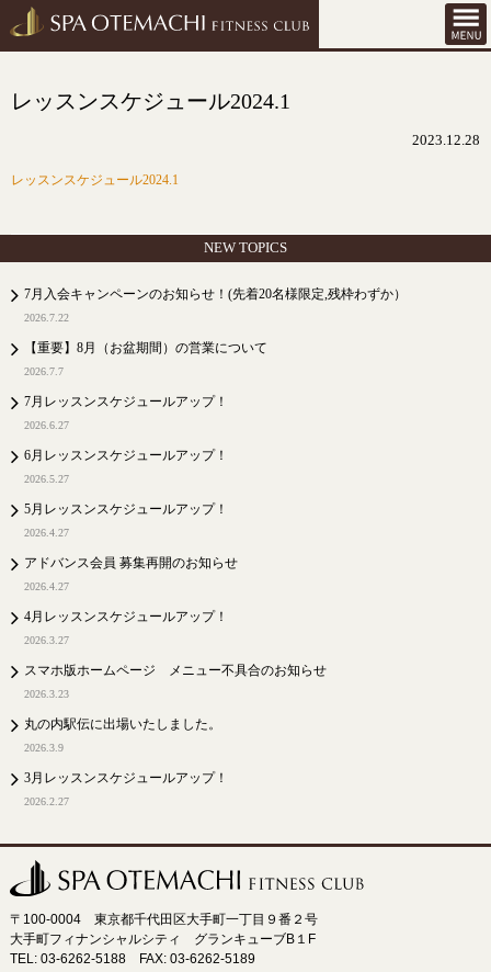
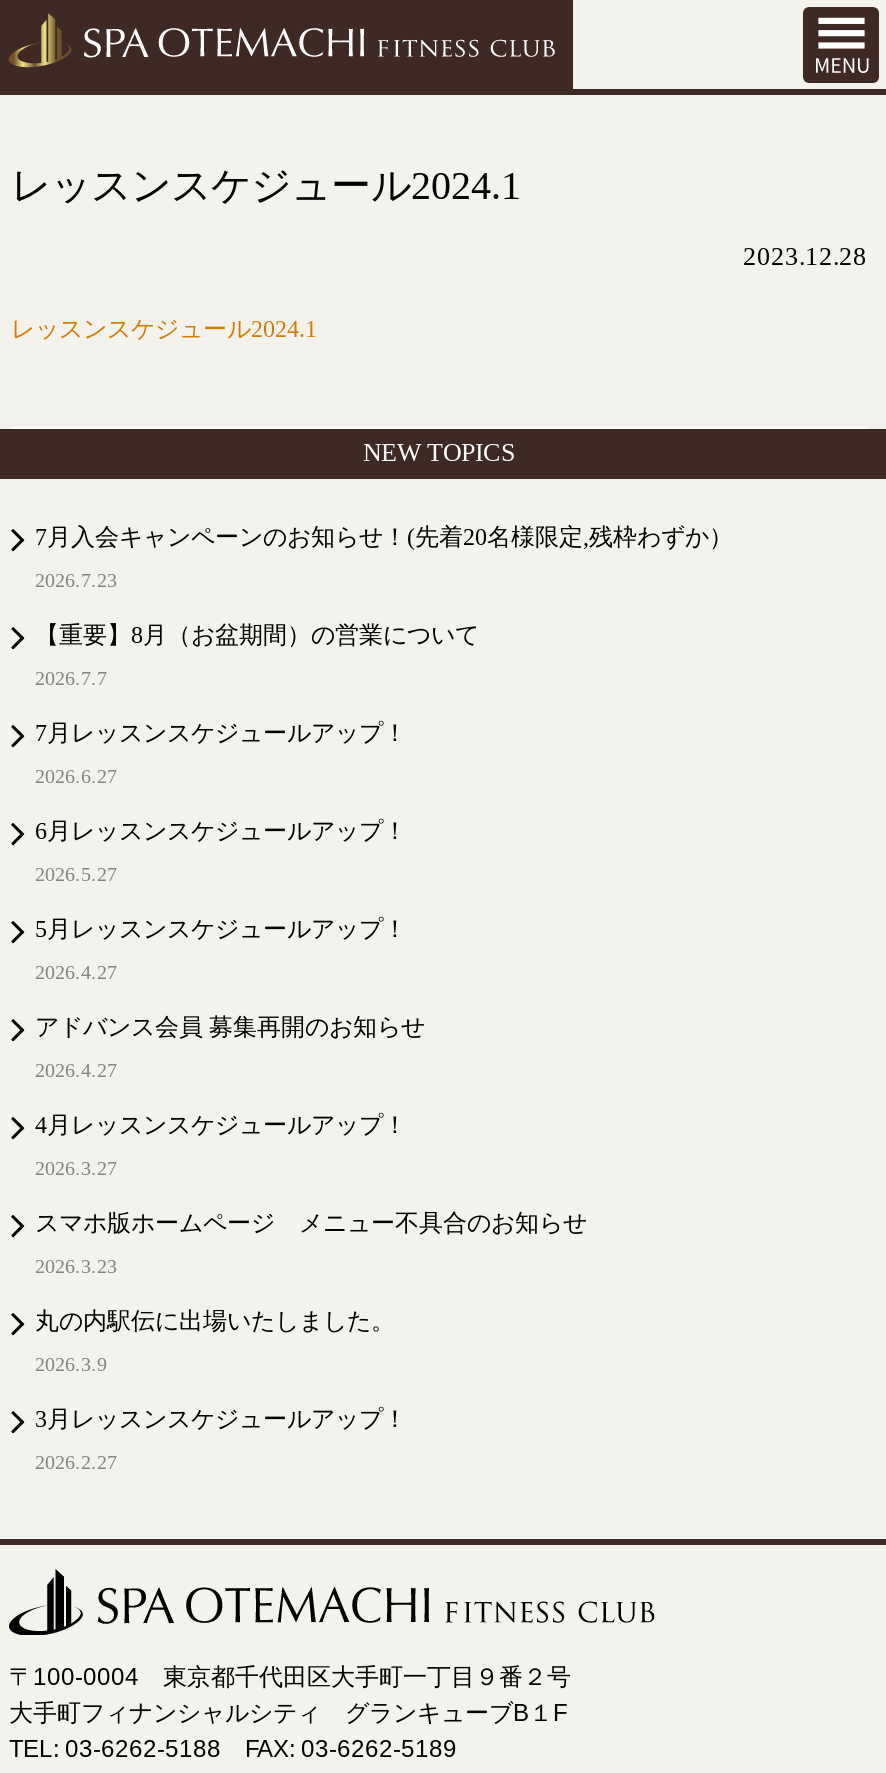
- 2026.7.22
+ 2026.7.23
